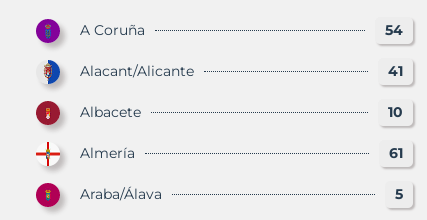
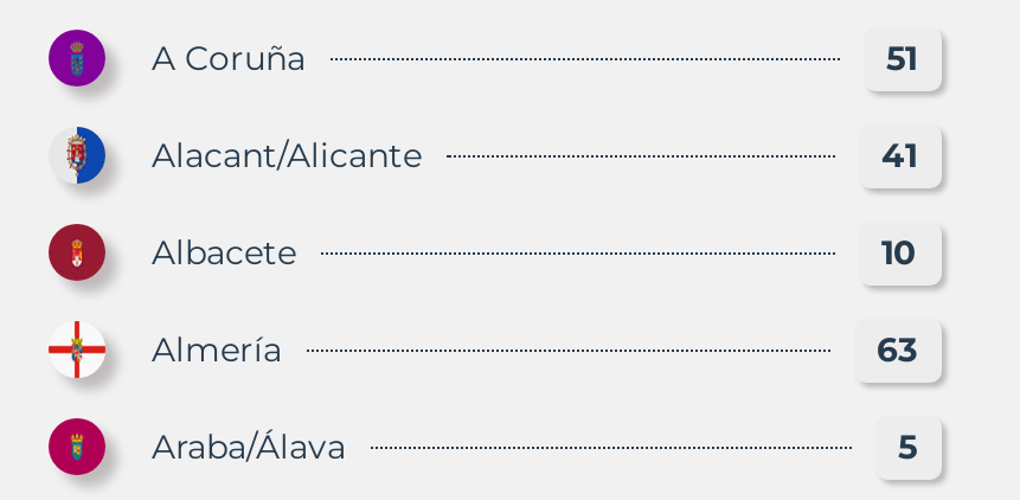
- 54
+ 51

- 61
+ 63
